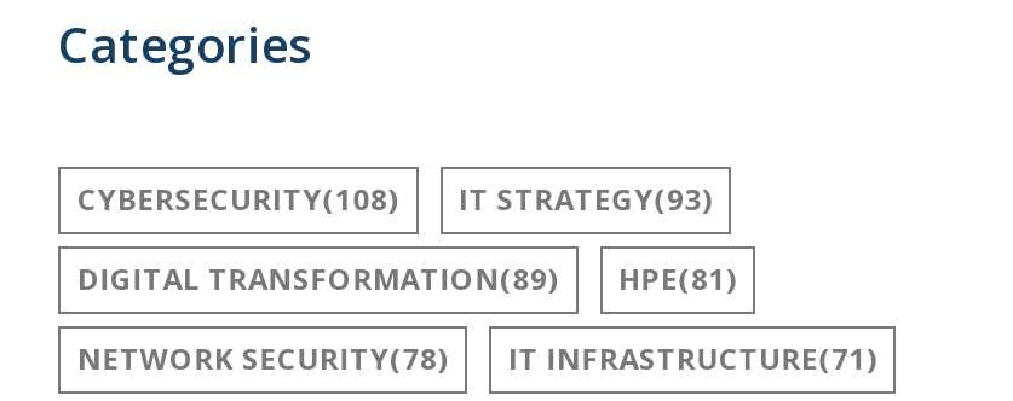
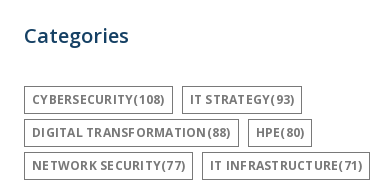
- DIGITAL TRANSFORMATION(89)
- HPE(81)
+ DIGITAL TRANSFORMATION(88)
+ HPE(80)

- NETWORK SECURITY(78)
+ NETWORK SECURITY(77)
